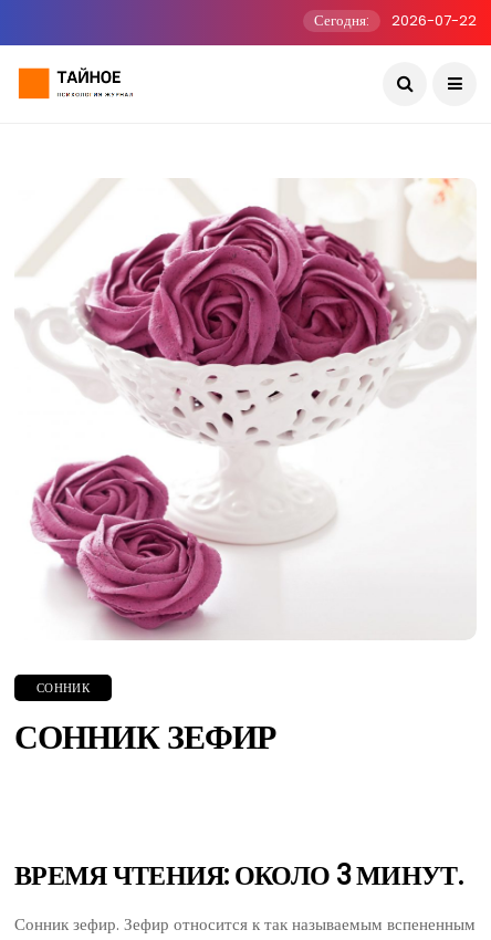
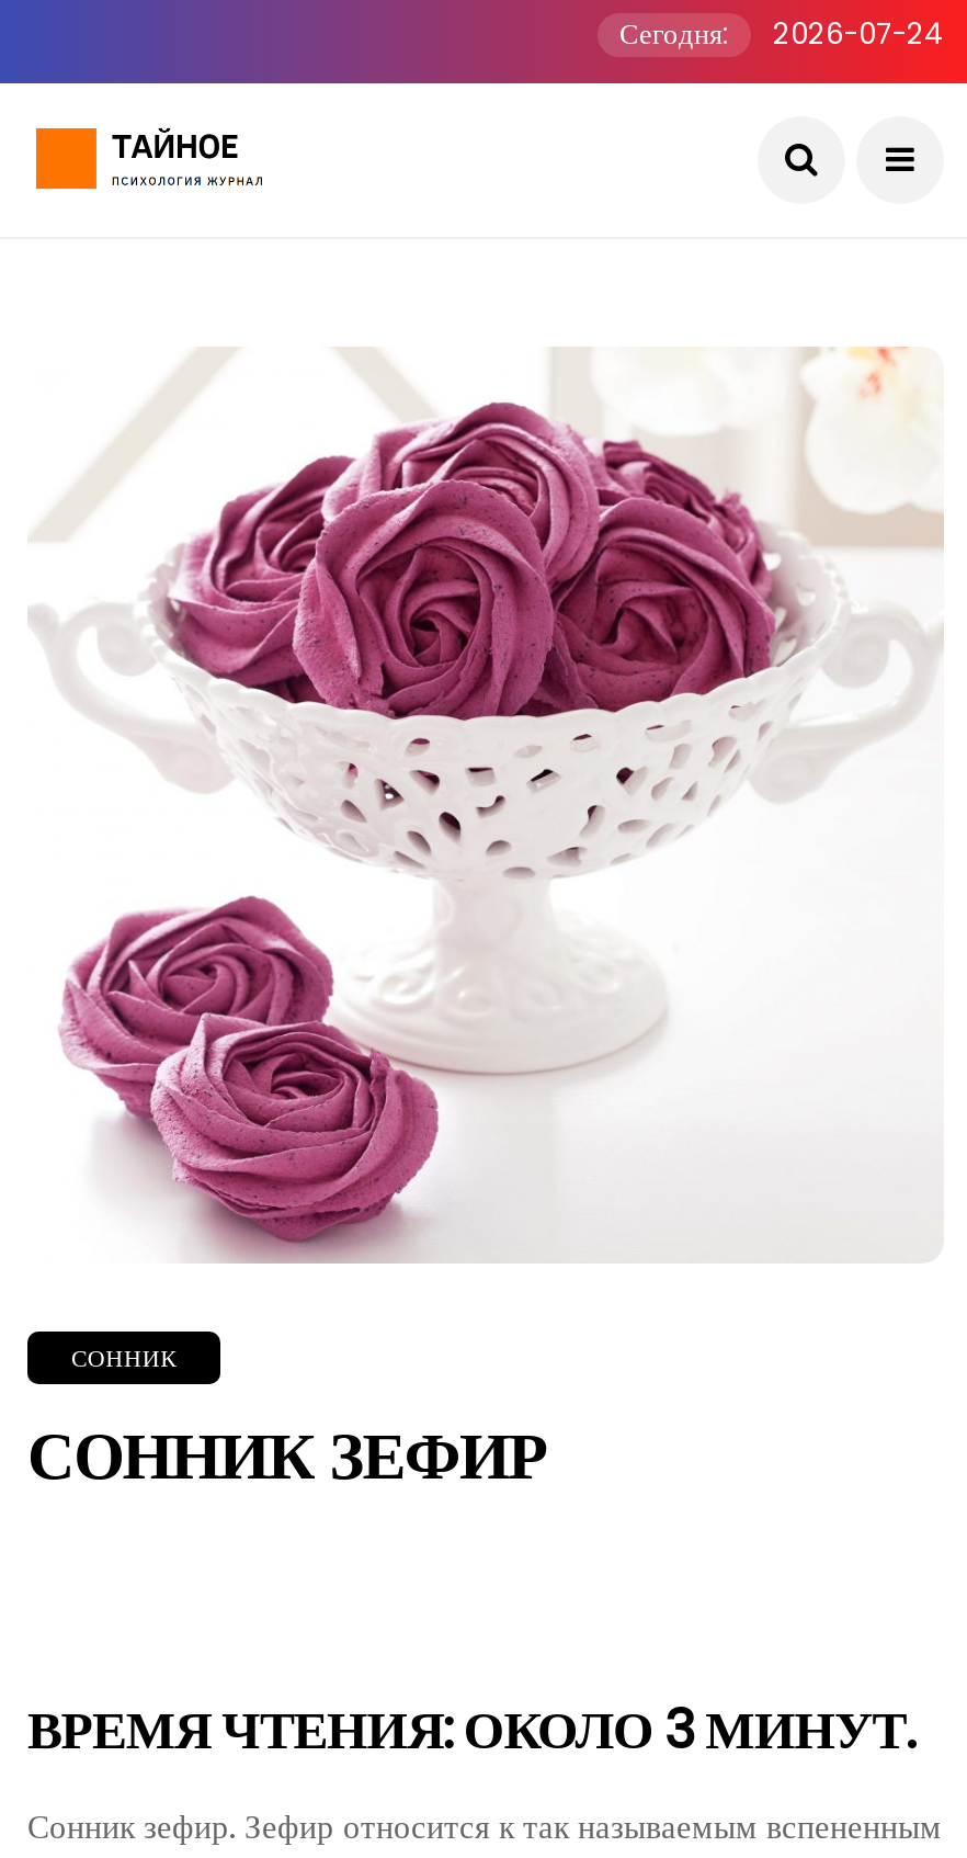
- Сегодня: 2026-07-22
+ Сегодня: 2026-07-24
